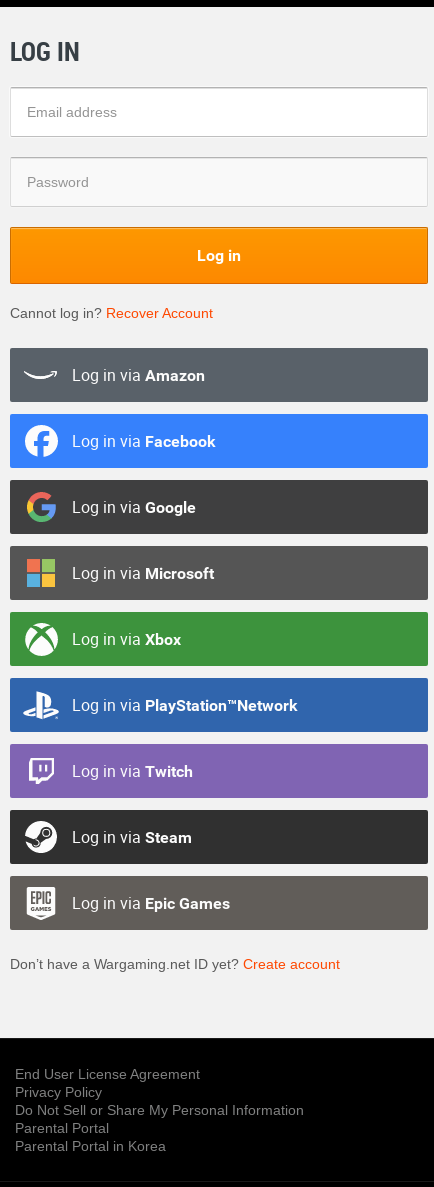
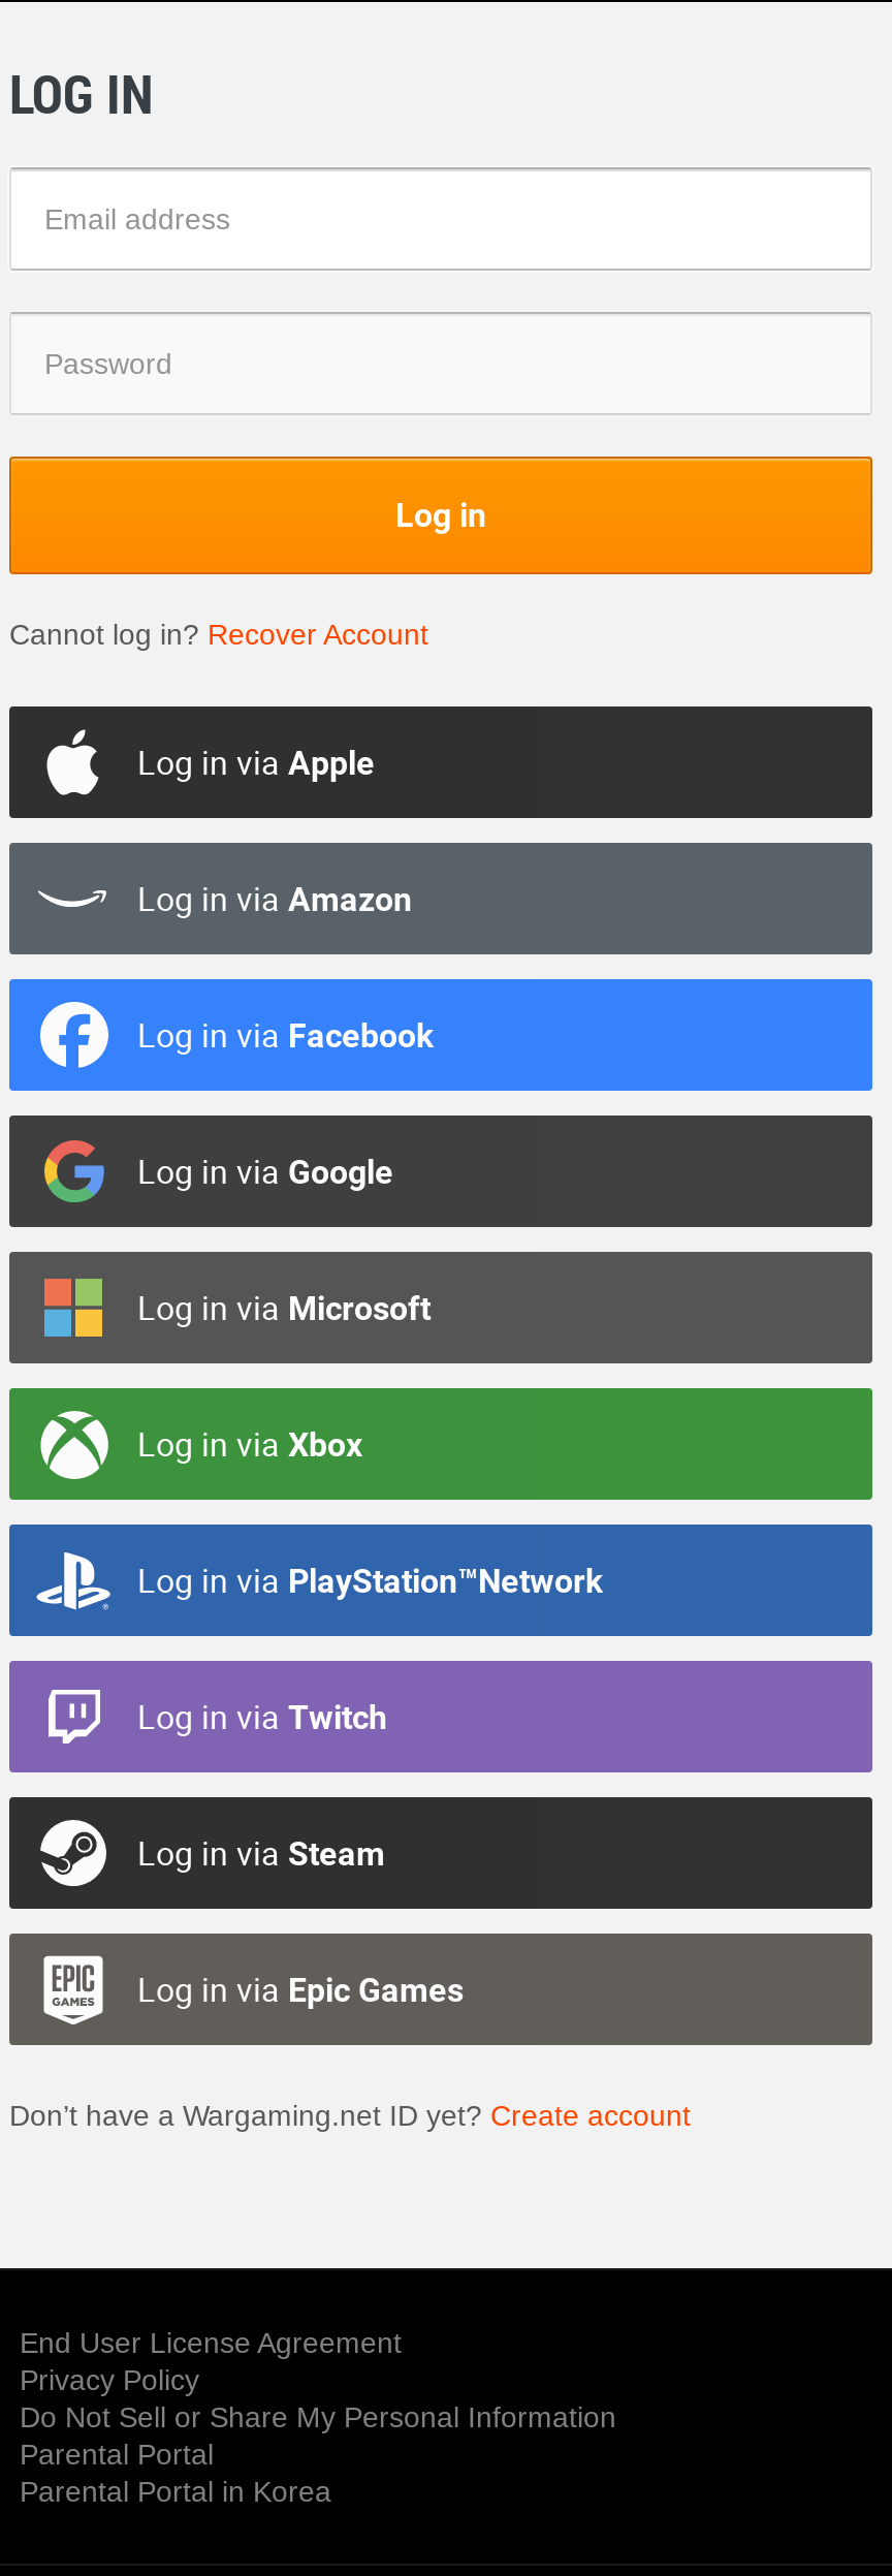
+ Log in via Apple
